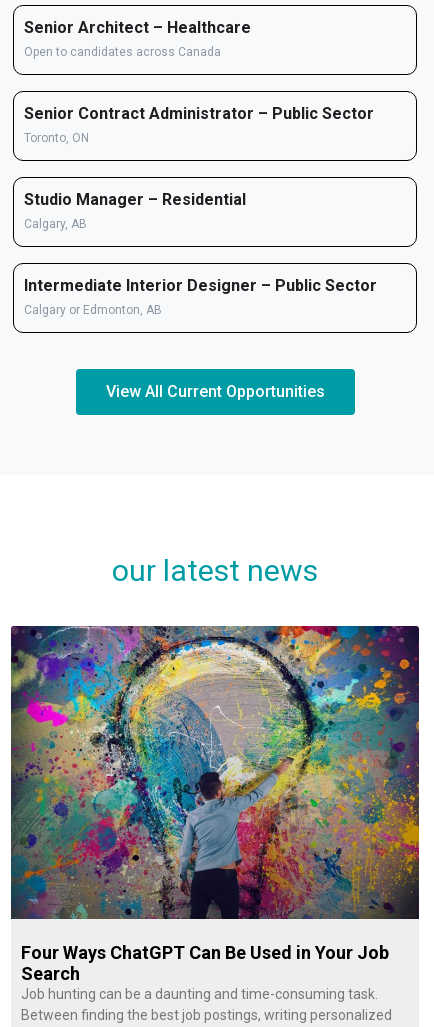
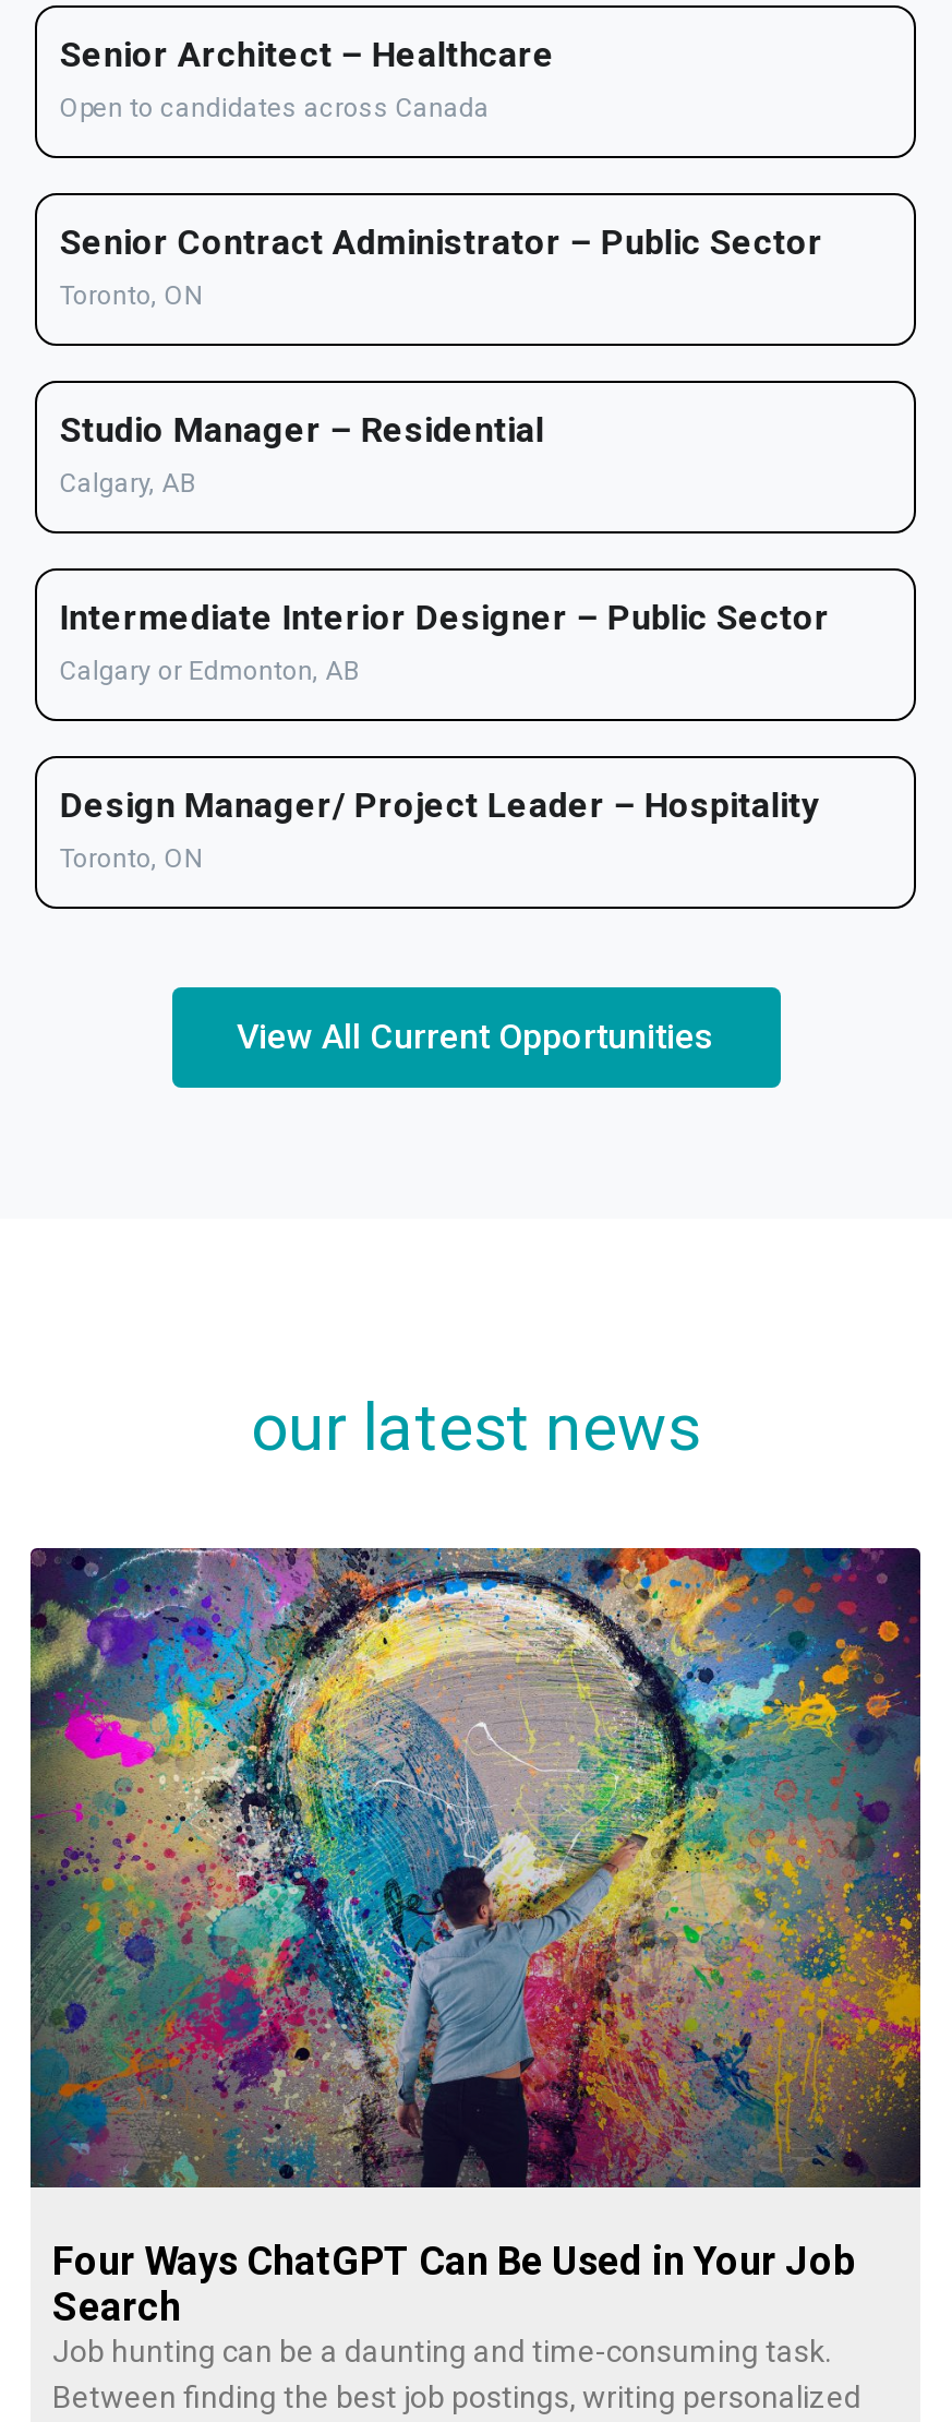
+ Design Manager/ Project Leader – Hospitality
+ Toronto, ON
